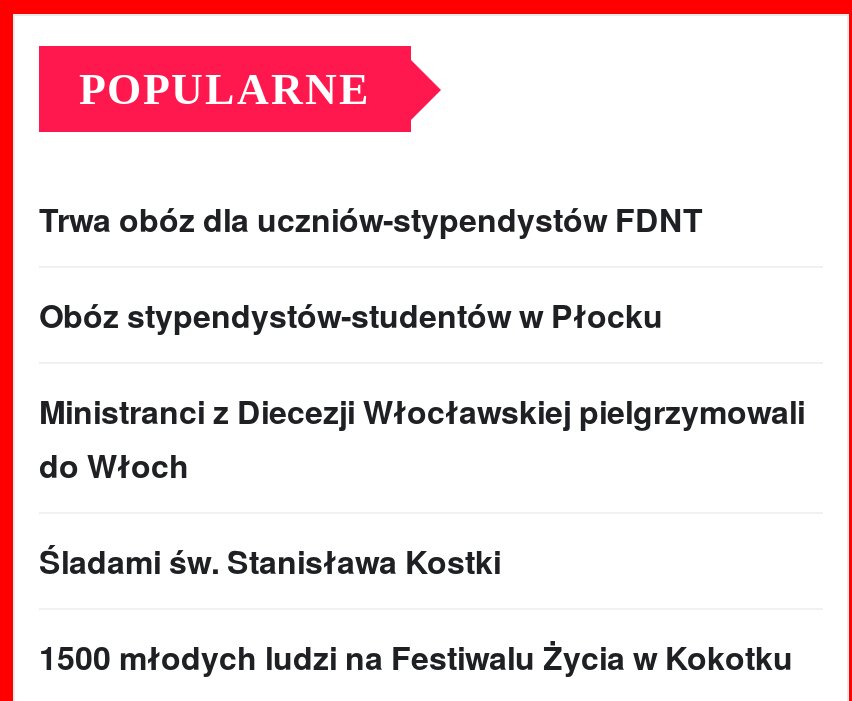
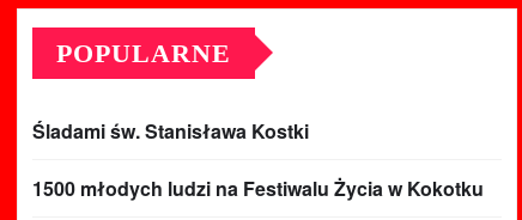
- Trwa obóz dla uczniów-stypendystów FDNT
- Obóz stypendystów-studentów w Płocku
- Ministranci z Diecezji Włocławskiej pielgrzymowali
- do Włoch
